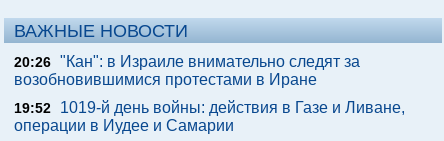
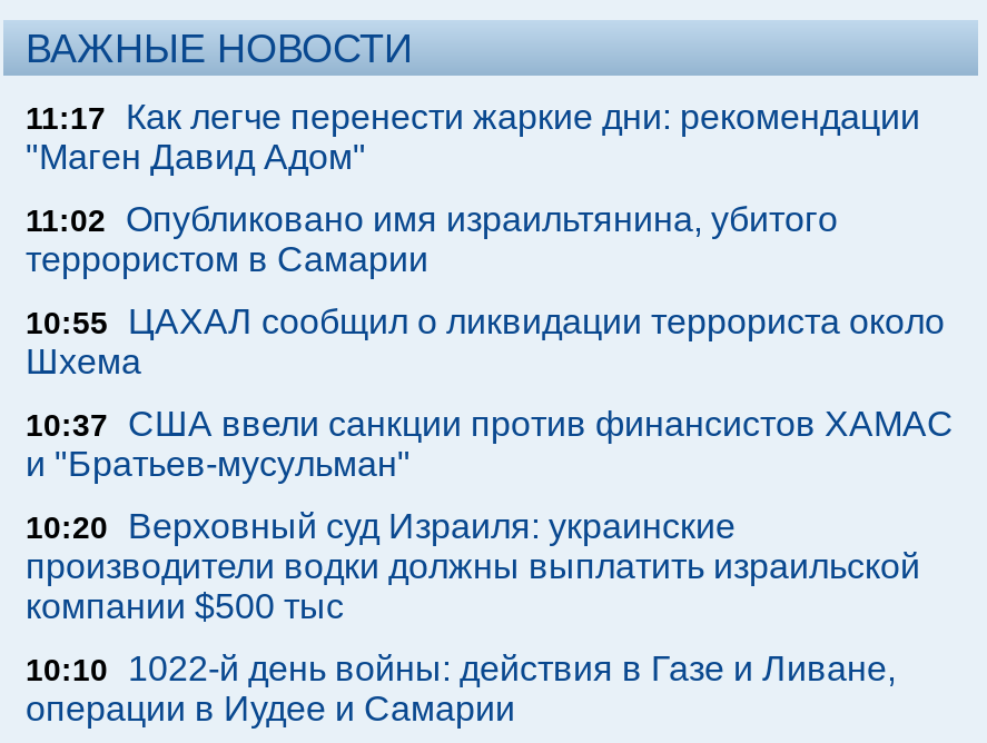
- 20:26 "Кан": в Израиле внимательно следят за
- возобновившимися протестами в Иране
- 19:52 1019-й день войны: действия в Газе и Ливане,
+ 11:17 Как легче перенести жаркие дни: рекомендации
+ "Маген Давид Адом"
+ 11:02 Опубликовано имя израильтянина, убитого
+ террористом в Самарии
+ 10:55 ЦАХАЛ сообщил о ликвидации террориста около
+ Шхема
+ 10:37 США ввели санкции против финансистов ХАМАС
+ и "Братьев-мусульман"
+ 10:20 Верховный суд Израиля: украинские
+ производители водки должны выплатить израильской
+ компании $500 тыс
+ 10:10 1022-й день войны: действия в Газе и Ливане,
